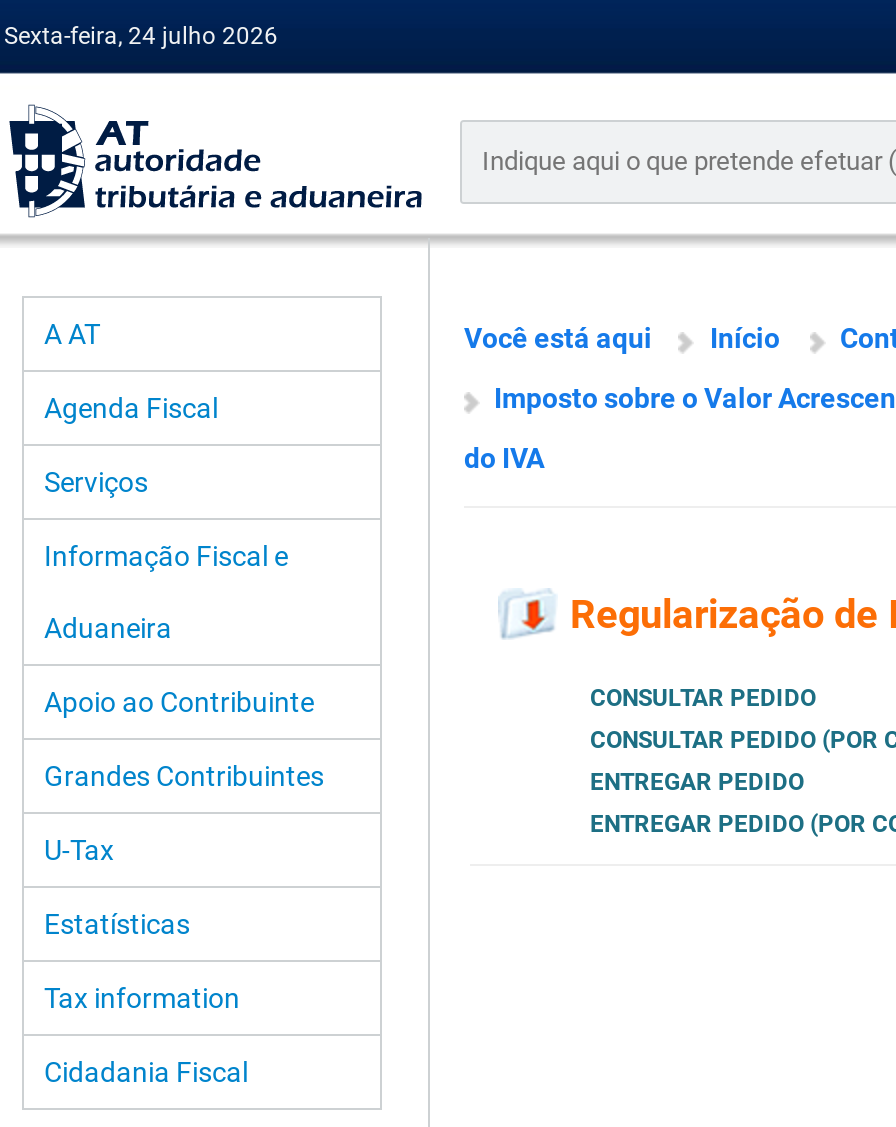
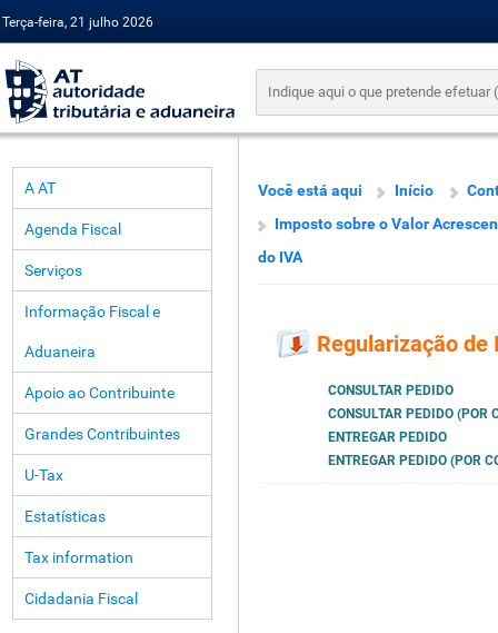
- Sexta-feira, 24 julho 2026
+ Terça-feira, 21 julho 2026
